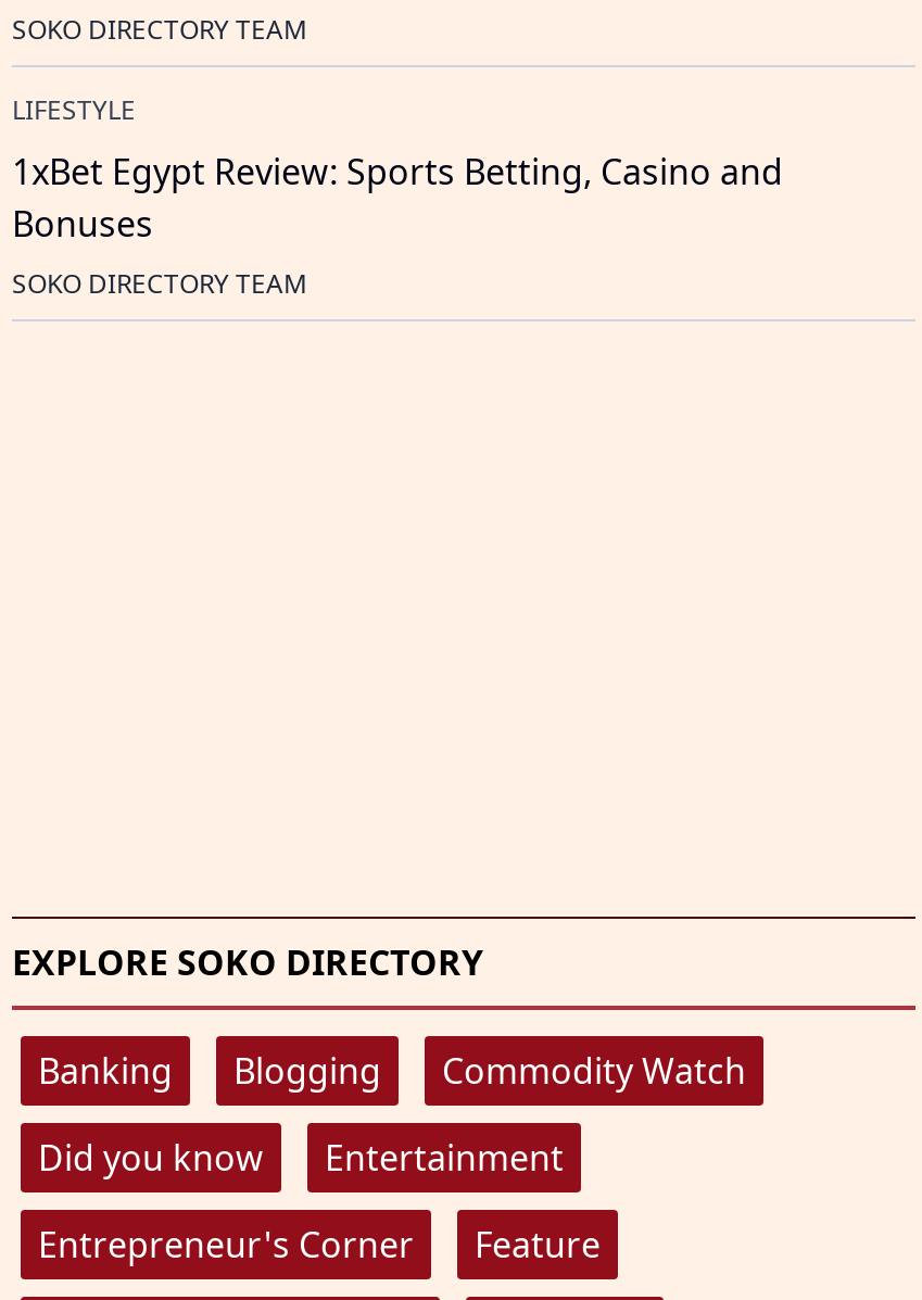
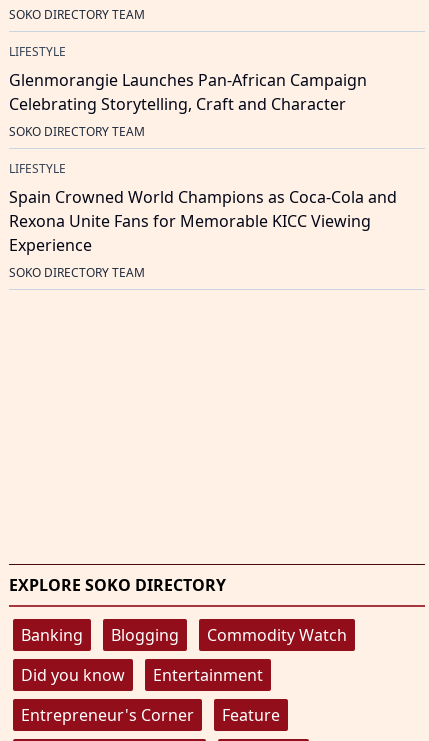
- 1xBet Egypt Review: Sports Betting, Casino and
- Bonuses
+ Glenmorangie Launches Pan-African Campaign
+ Celebrating Storytelling, Craft and Character
+ SOKO DIRECTORY TEAM
+ LIFESTYLE
+ Spain Crowned World Champions as Coca-Cola and
+ Rexona Unite Fans for Memorable KICC Viewing
+ Experience
